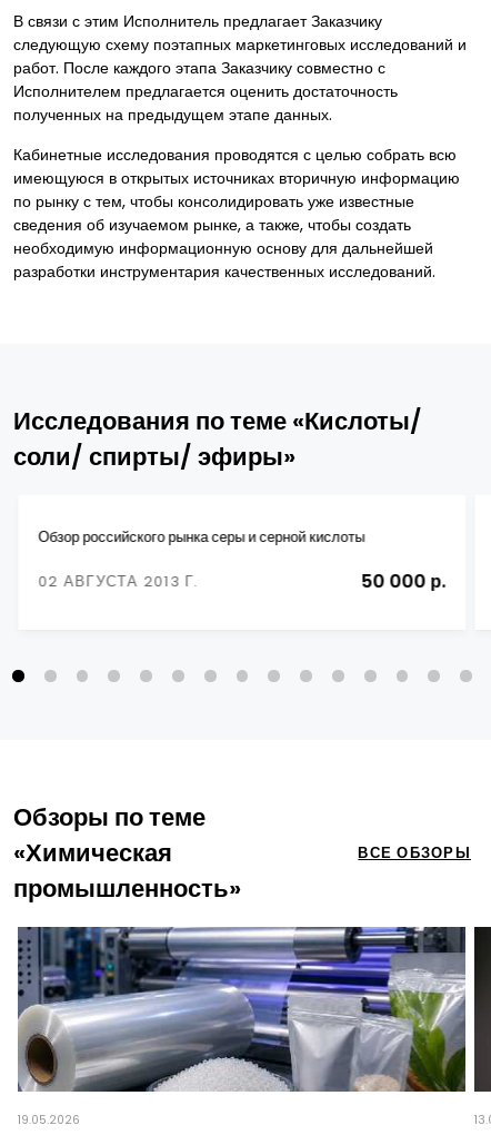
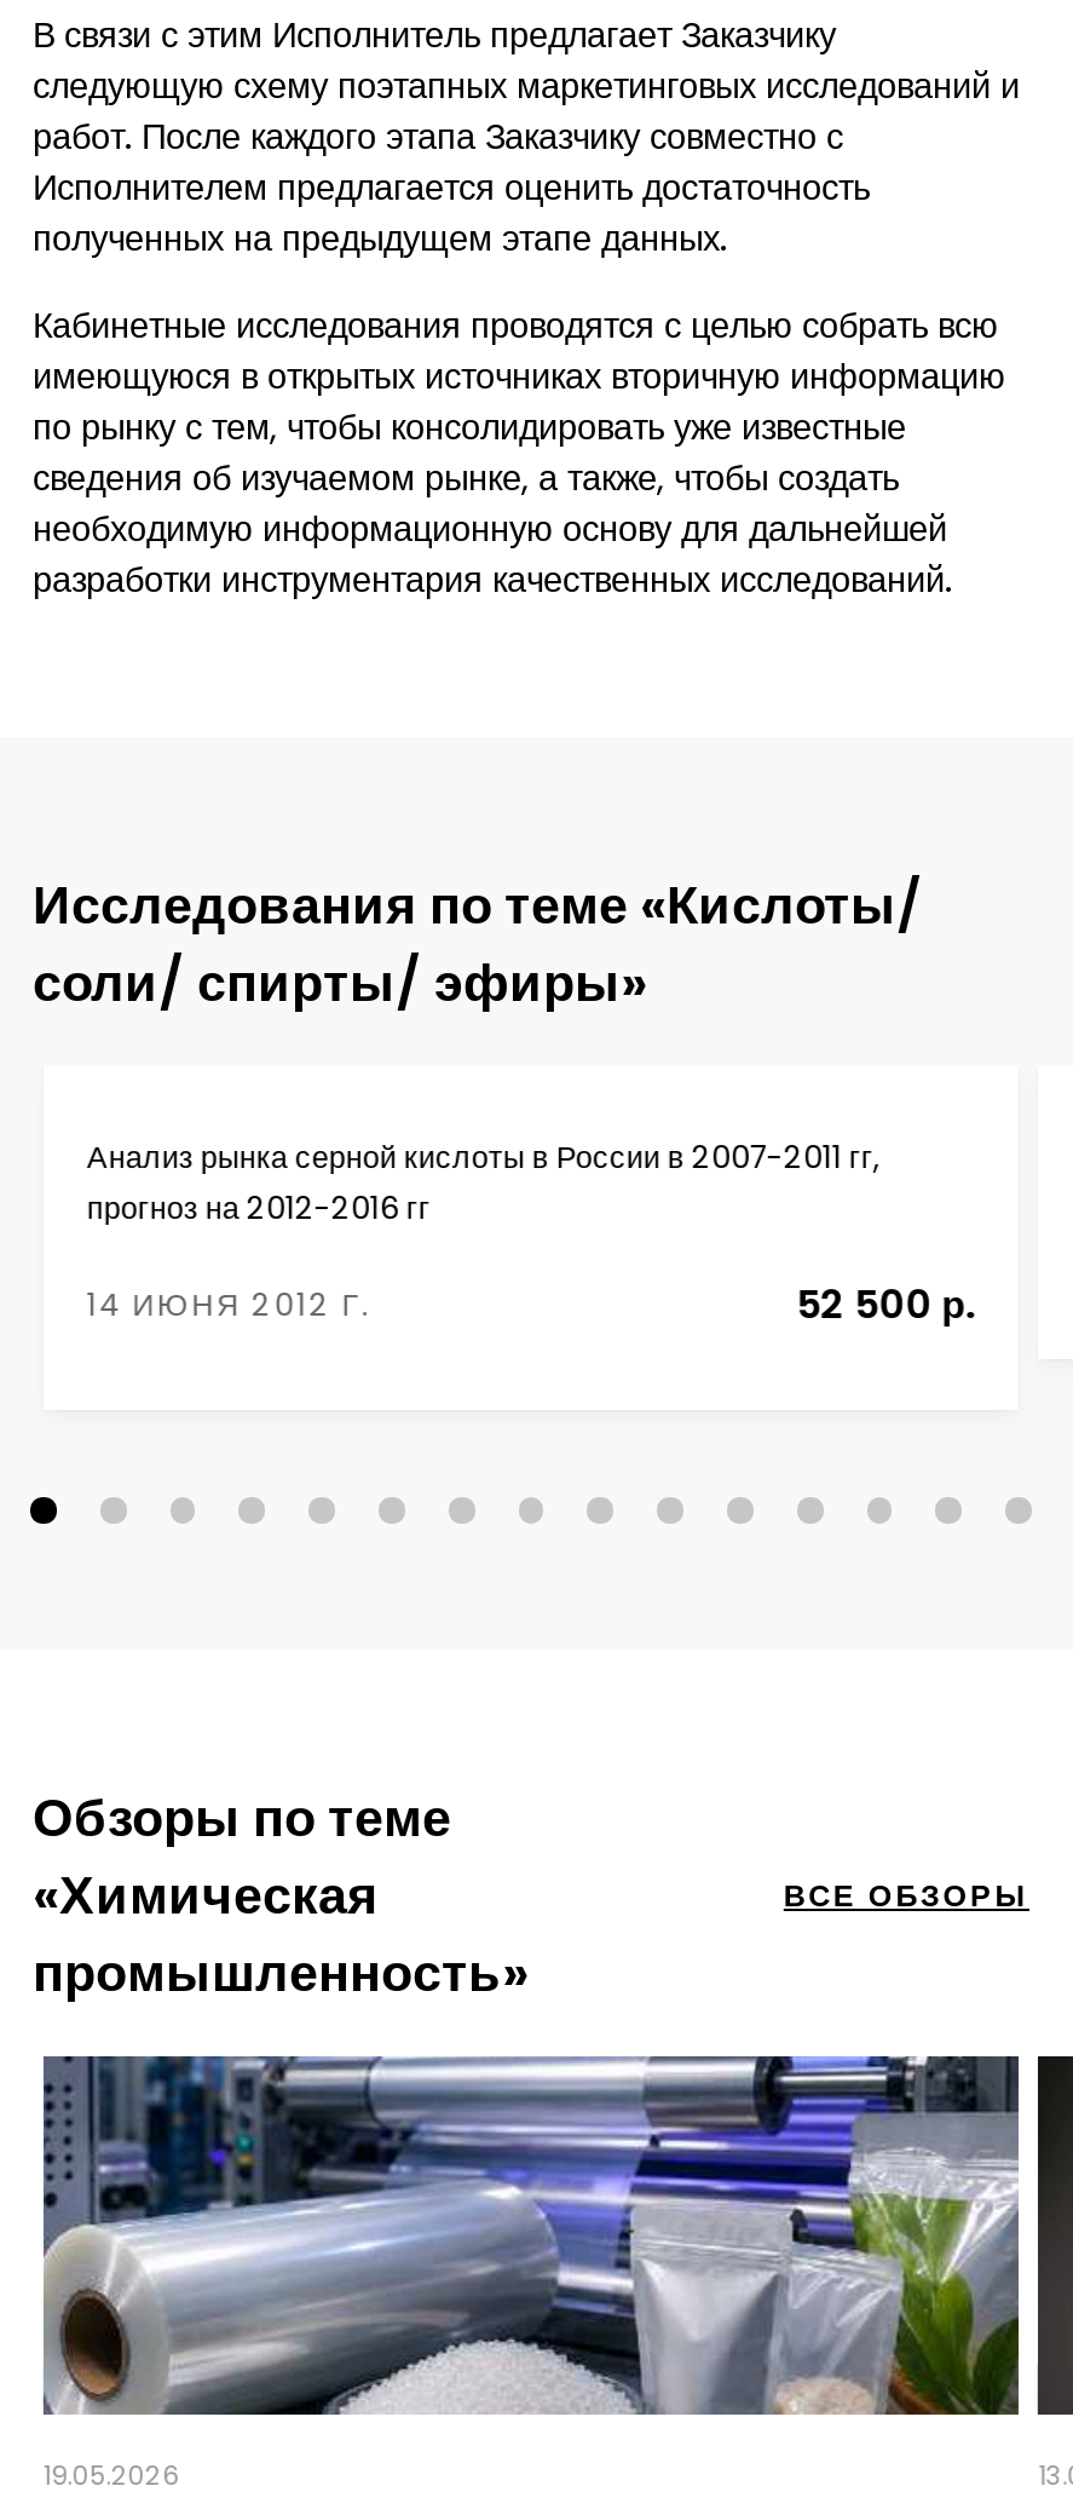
- Обзор российского рынка серы и серной кислоты
+ Анализ рынка серной кислоты в России в 2007-2011 гг,
+ прогноз на 2012-2016 гг

- 02 АВГУСТА 2013 Г.
- 50 000 р.
+ 14 ИЮНЯ 2012 Г.
+ 52 500 р.
